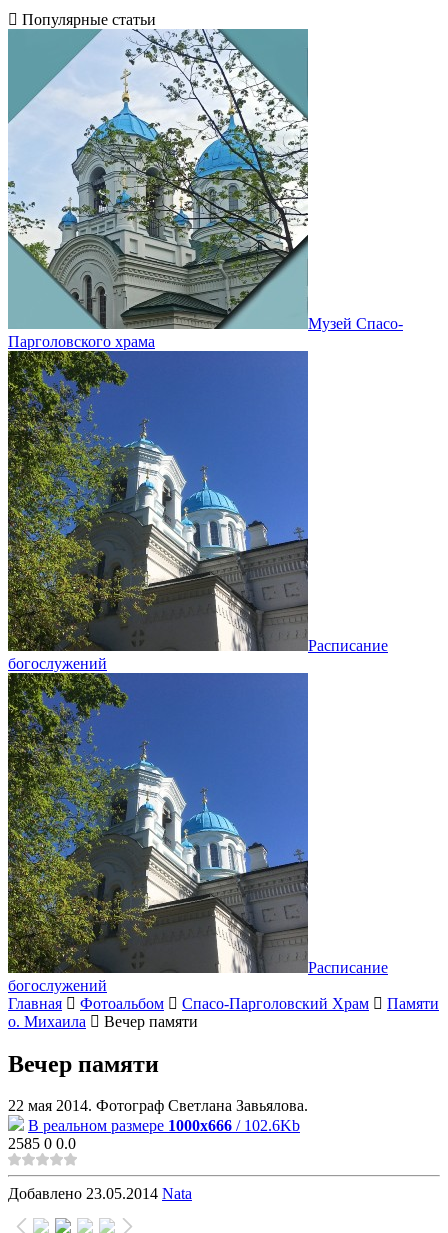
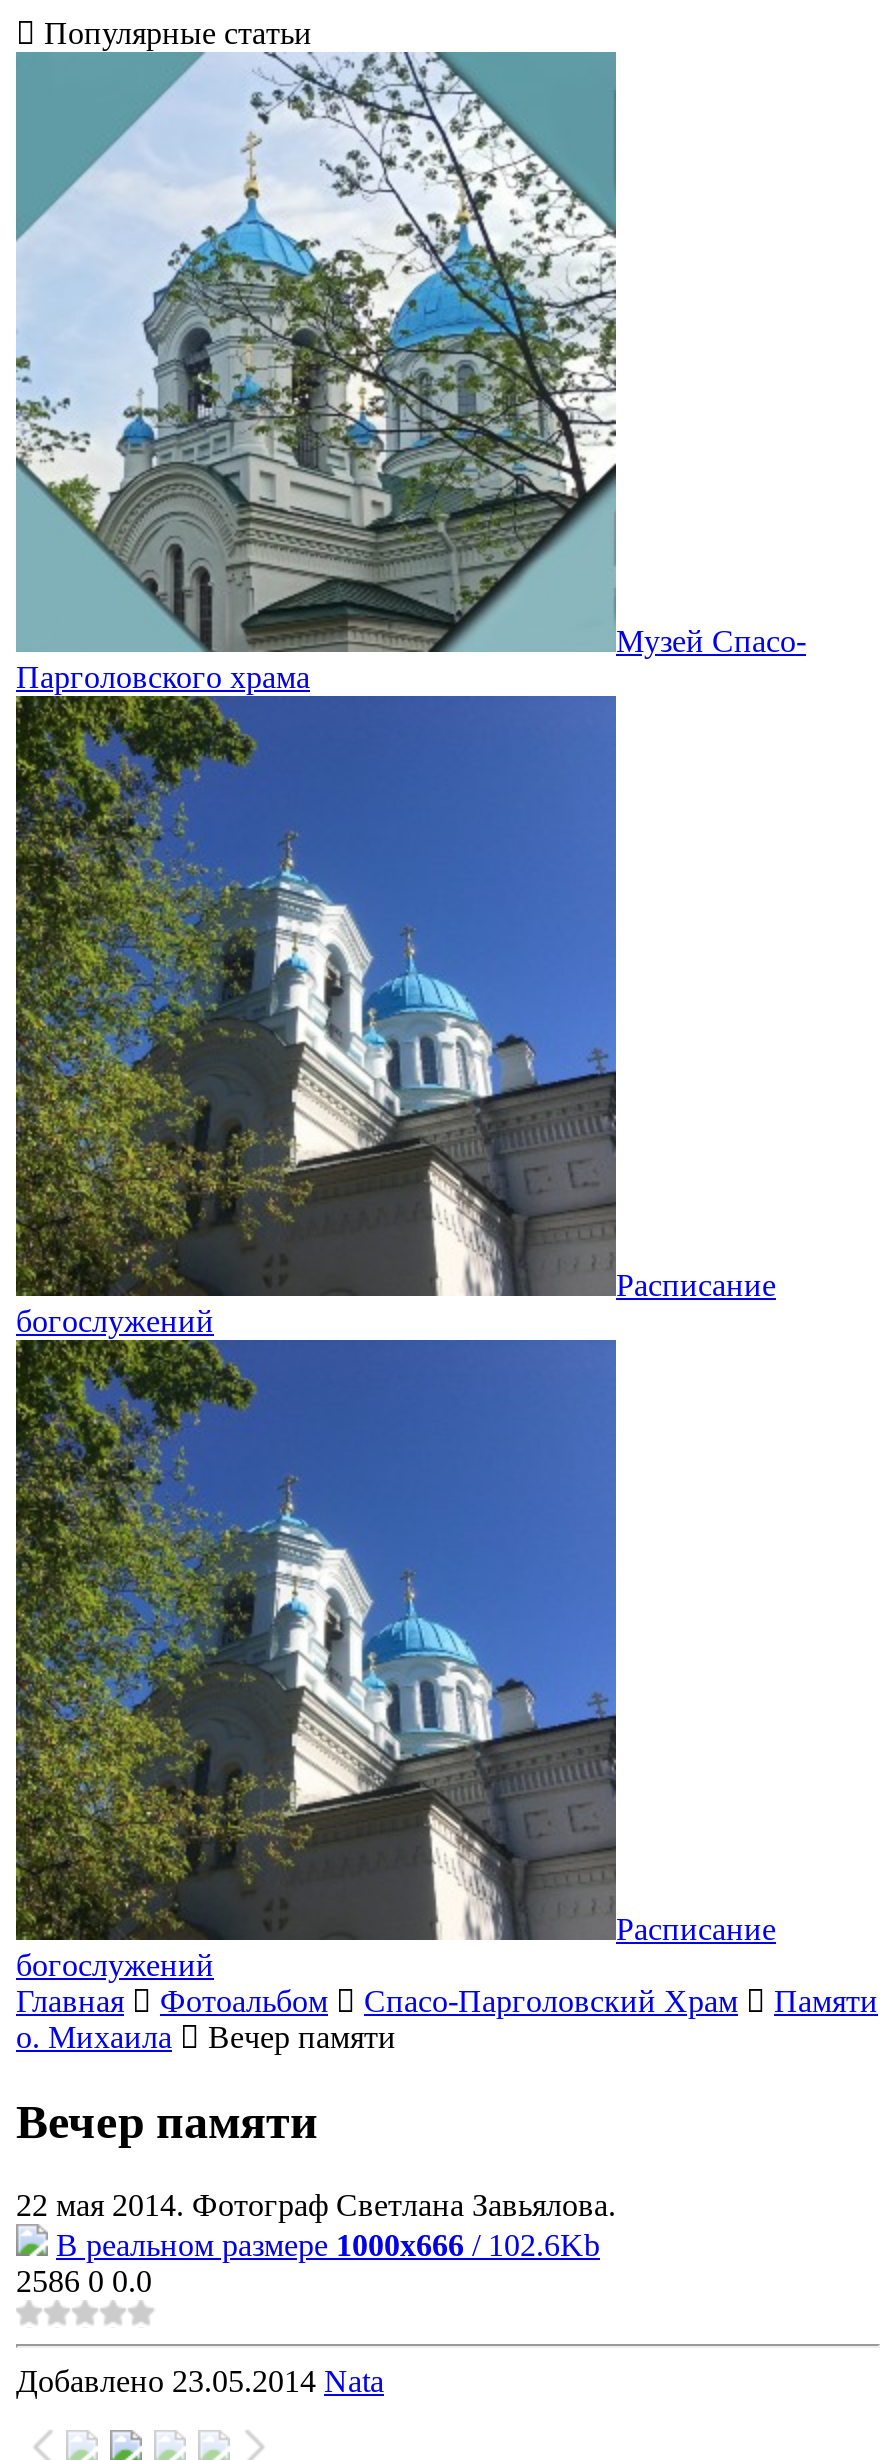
- 2585 0 0.0
+ 2586 0 0.0
